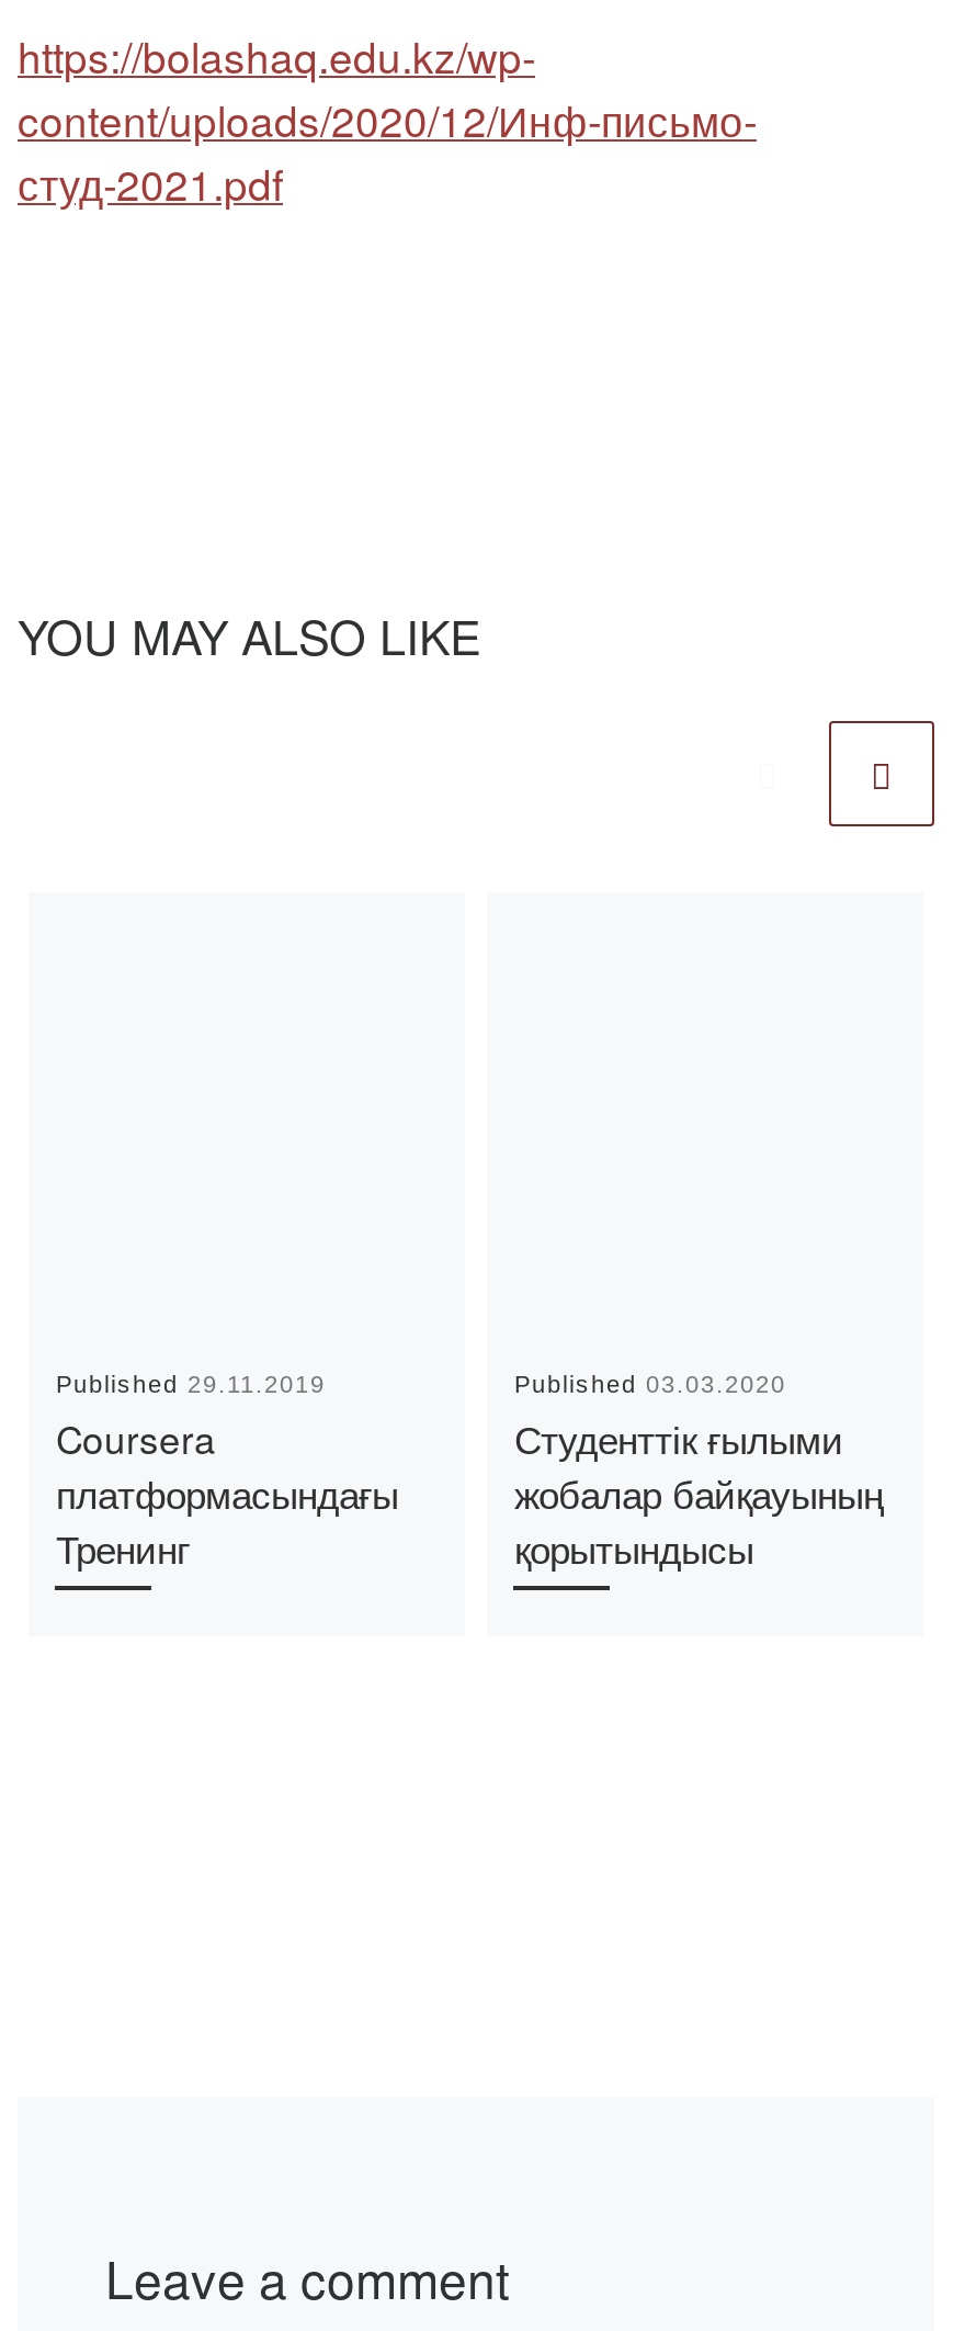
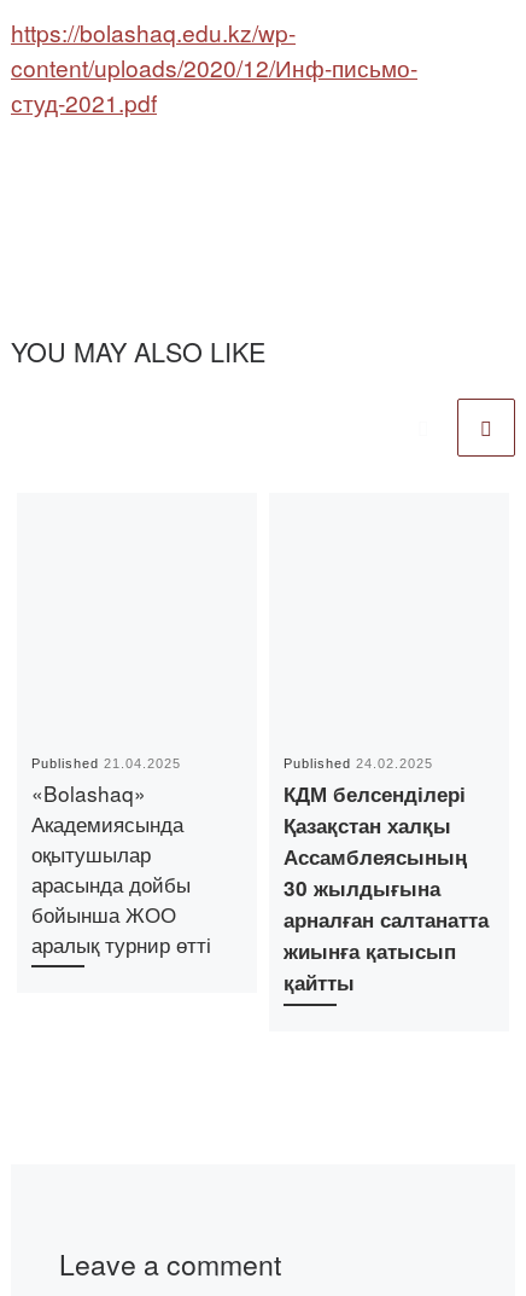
- Published 29.11.2019
- Coursera
- платформасындағы
- Тренинг
+ Published 21.04.2025
+ «Bolashaq»
+ Академиясында
+ оқытушылар
+ арасында дойбы
+ бойынша ЖОО
+ аралық турнир өтті

- Published 03.03.2020
- Студенттік ғылыми
- жобалар байқауының
- қорытындысы
+ Published 24.02.2025
+ КДМ белсенділері
+ Қазақстан халқы
+ Ассамблеясының
+ 30 жылдығына
+ арналған салтанатта
+ жиынға қатысып
+ қайтты
